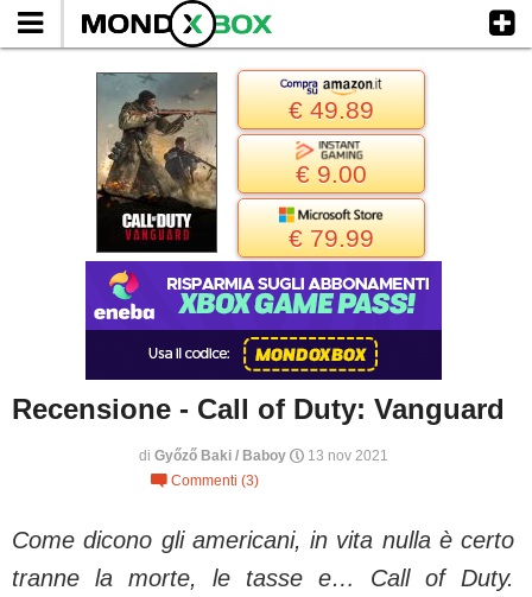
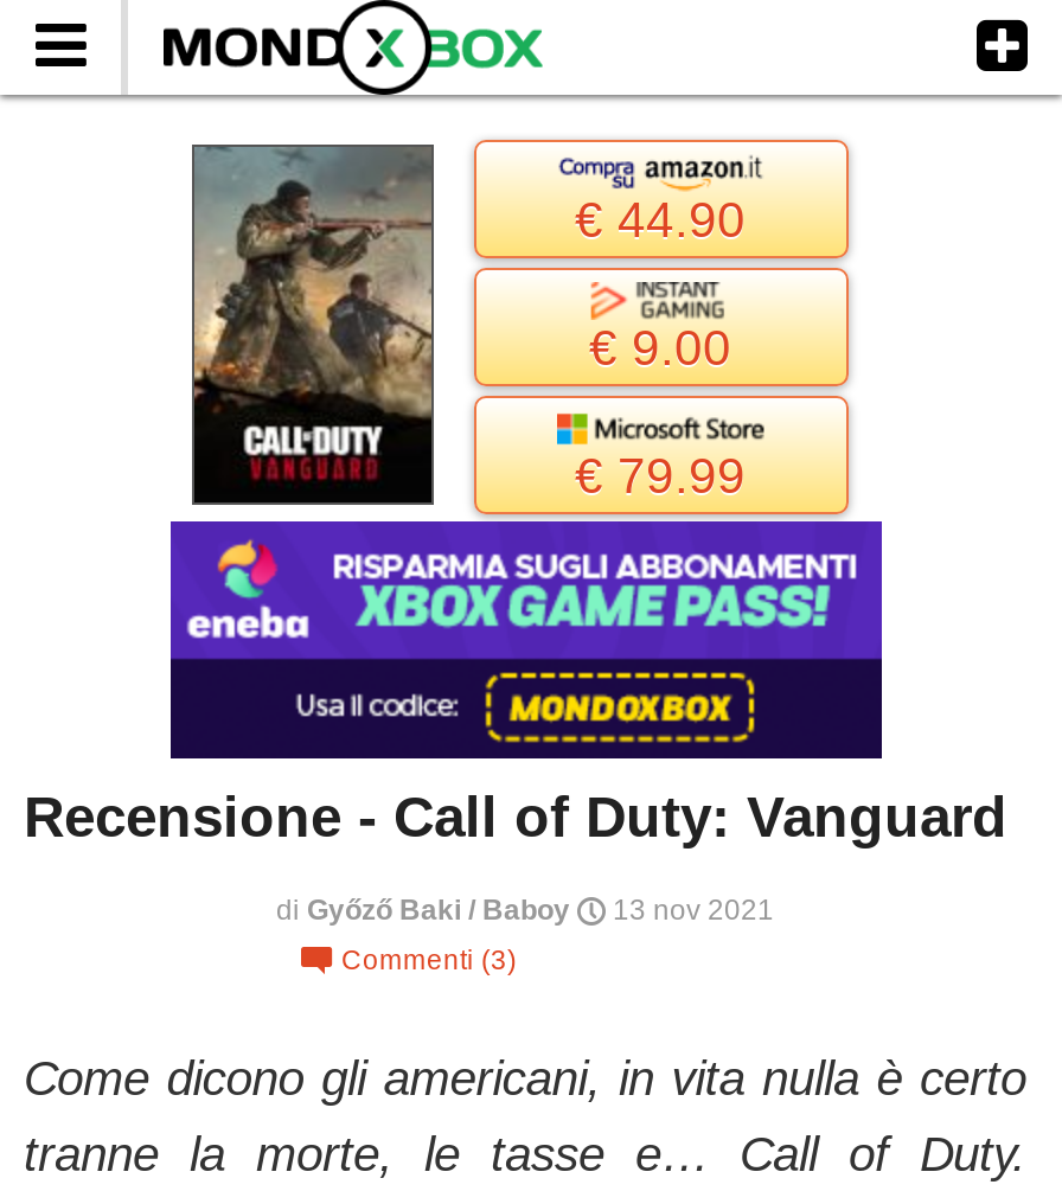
- € 49.89
+ € 44.90
